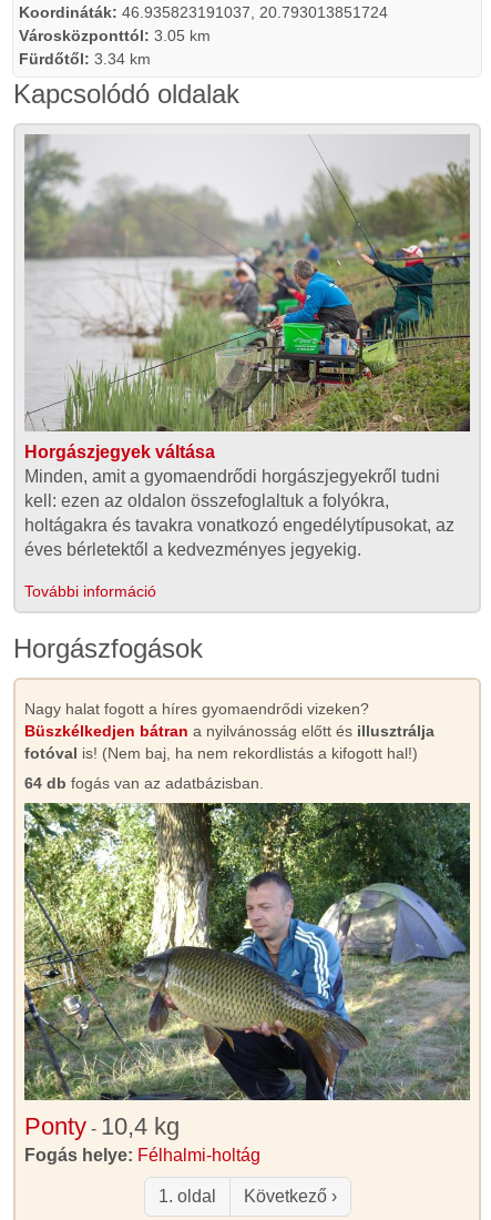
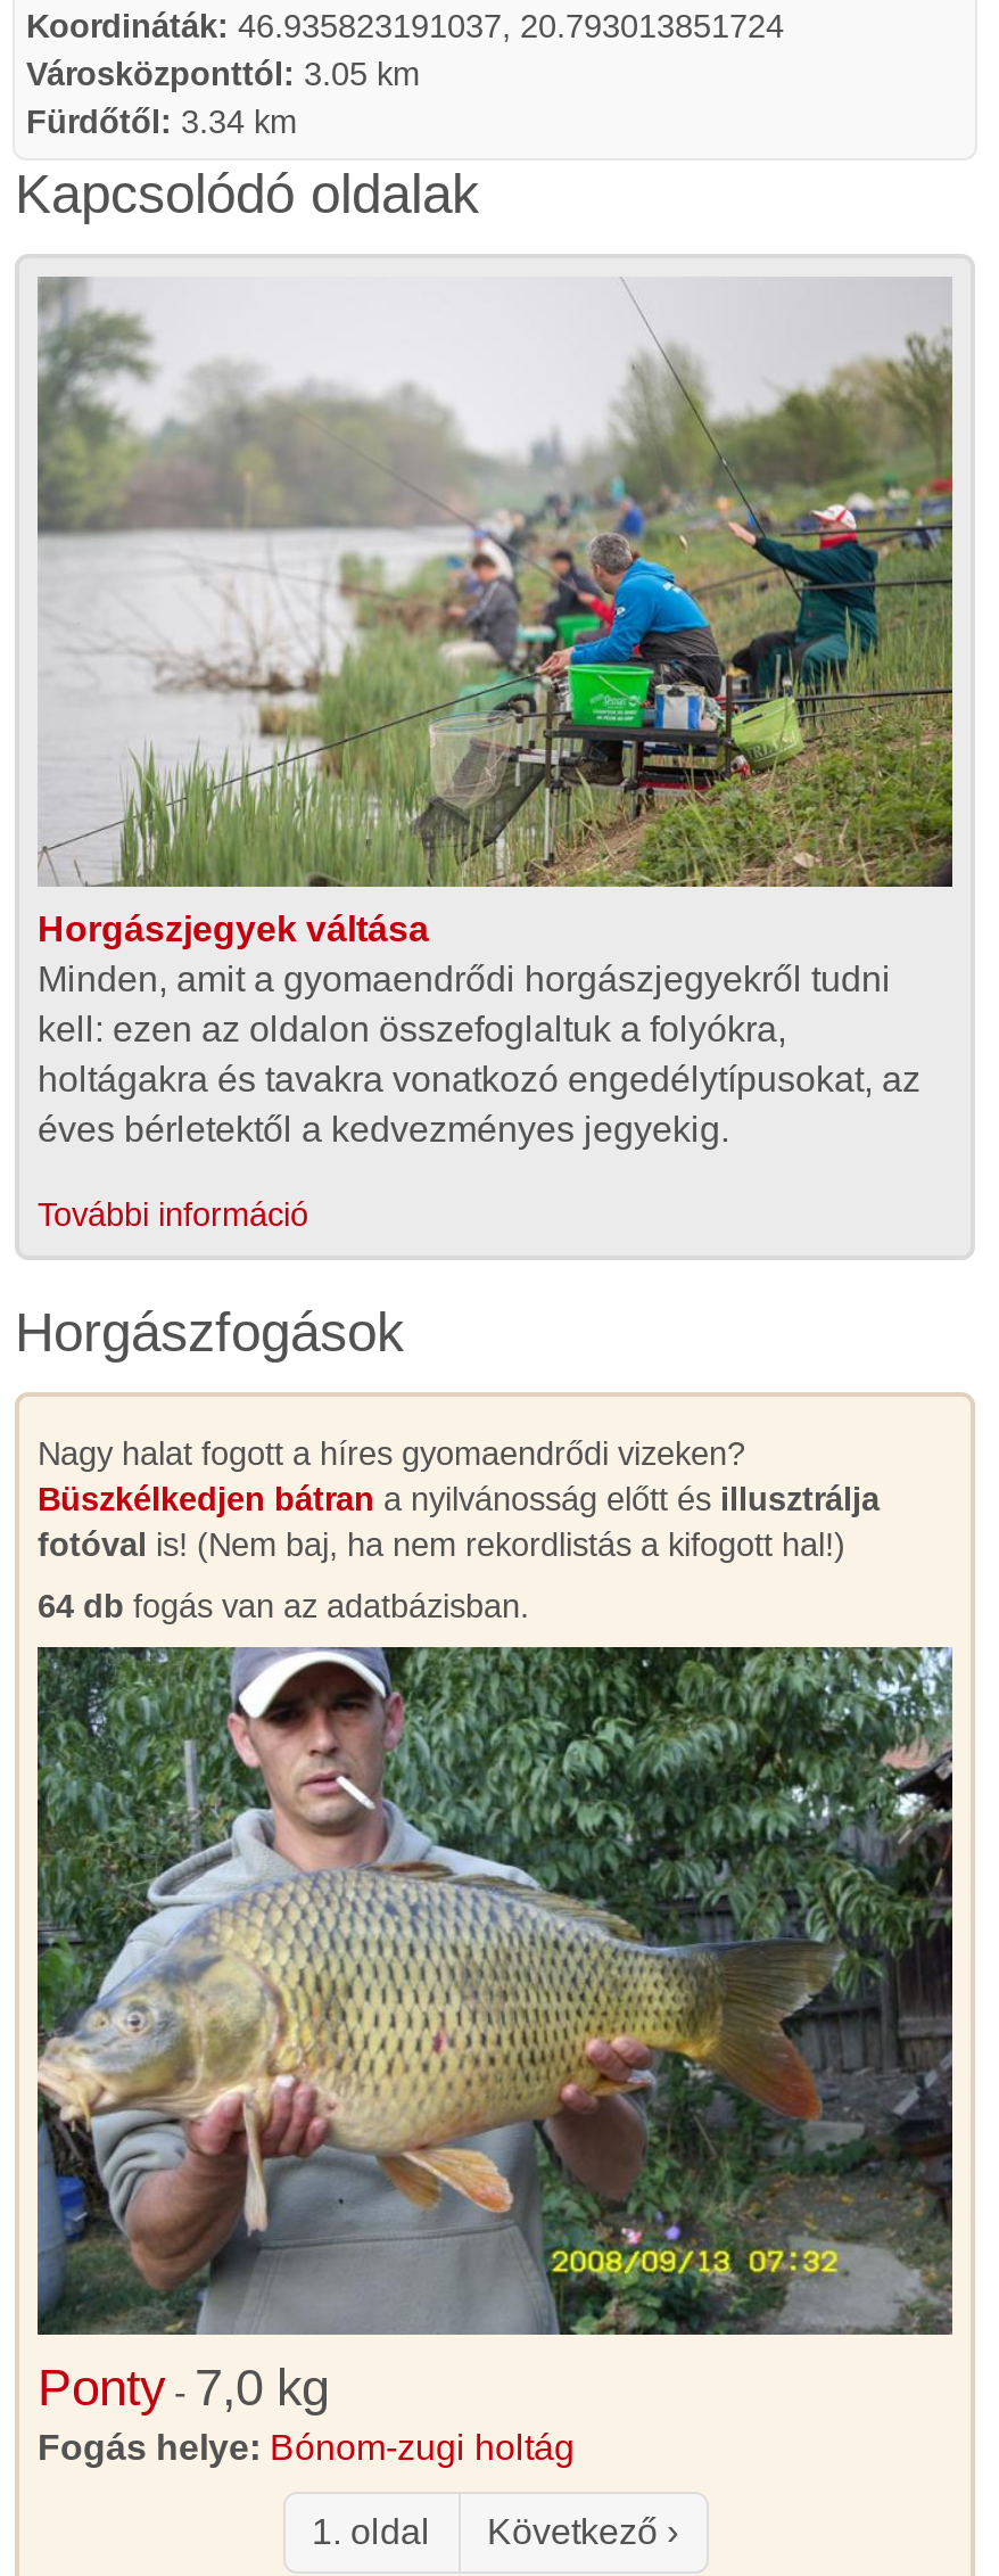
- [image]
- Ponty - 10,4 kg
- Fogás helye: Félhalmi-holtág
+ [image]
+ Ponty - 7,0 kg
+ Fogás helye: Bónom-zugi holtág
